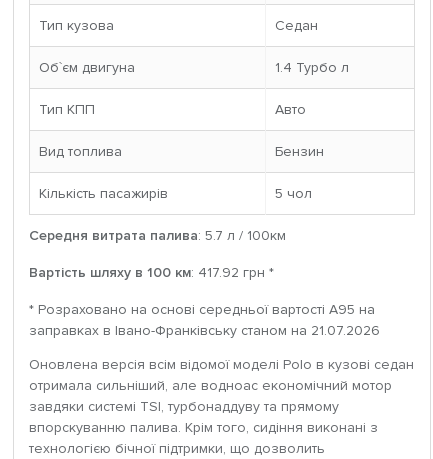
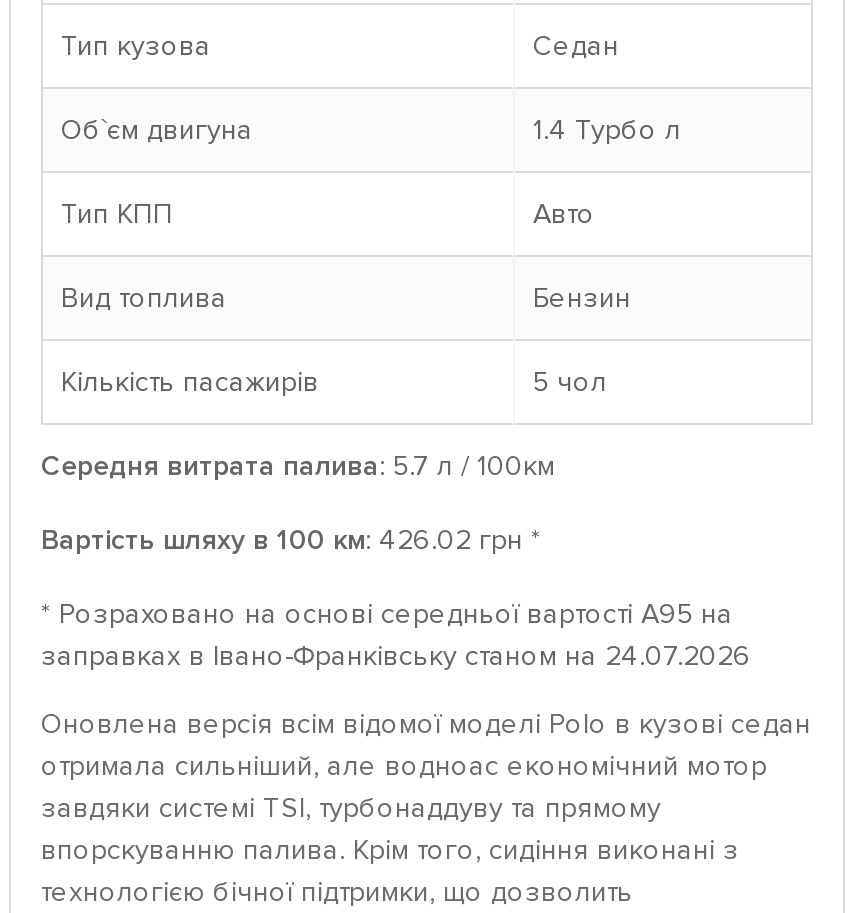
- Вартість шляху в 100 км: 417.92 грн *
+ Вартість шляху в 100 км: 426.02 грн *

- заправках в Івано-Франківську станом на 21.07.2026
+ заправках в Івано-Франківську станом на 24.07.2026
